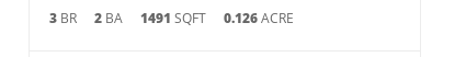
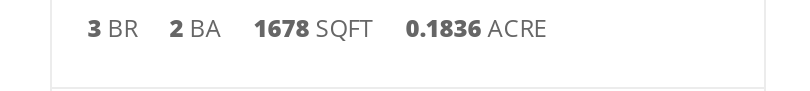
- 1491 SQFT
+ 1678 SQFT

- 0.126 ACRE
+ 0.1836 ACRE
